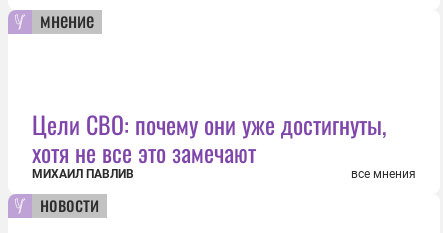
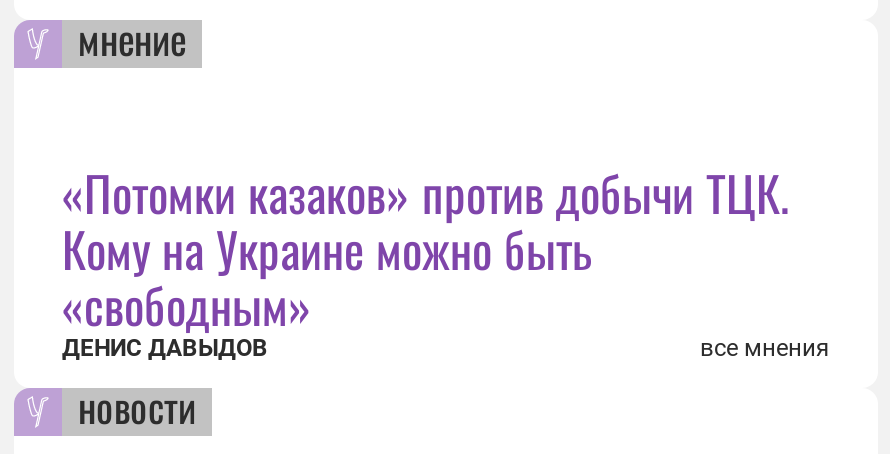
- Цели СВО: почему они уже достигнуты,
- хотя не все это замечают
- МИХАИЛ ПАВЛИВ
+ «Потомки казаков» против добычи ТЦК.
+ Кому на Украине можно быть
+ «свободным»
+ ДЕНИС ДАВЫДОВ
